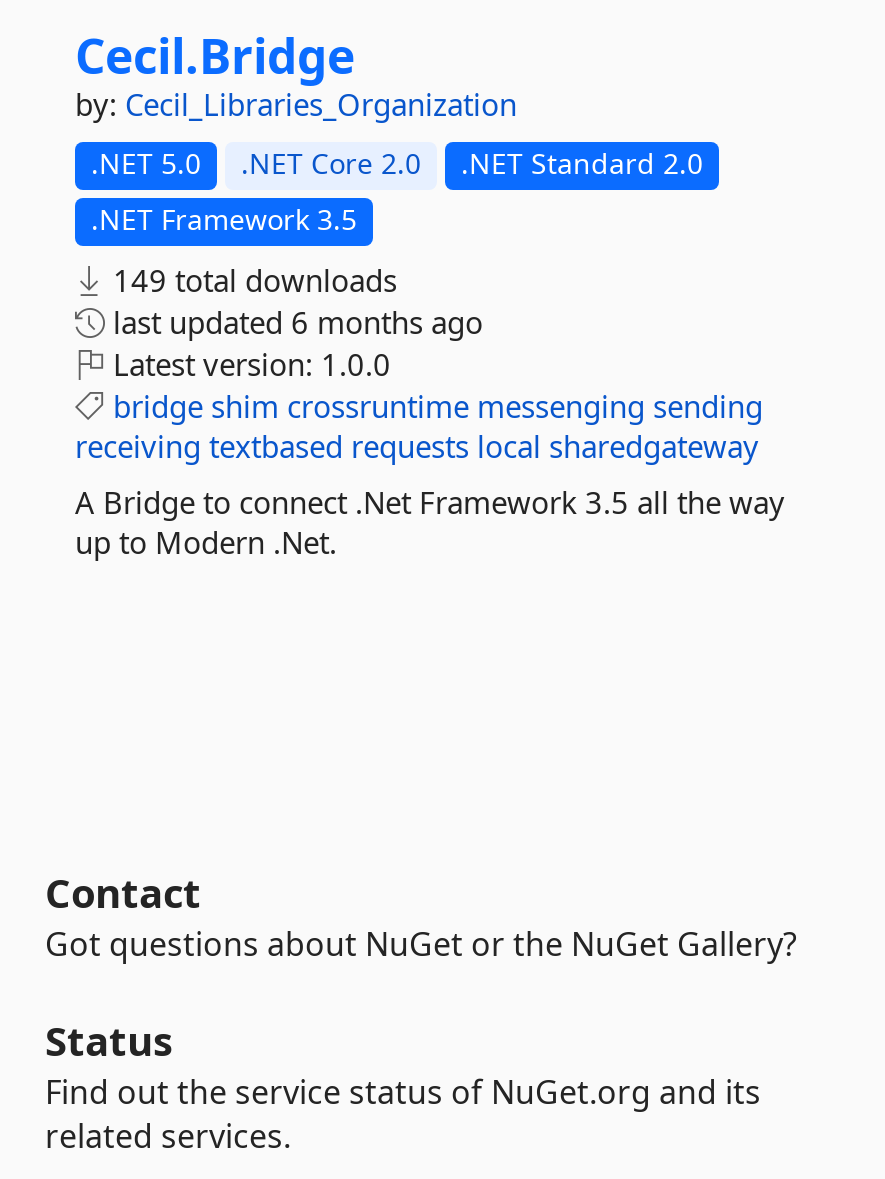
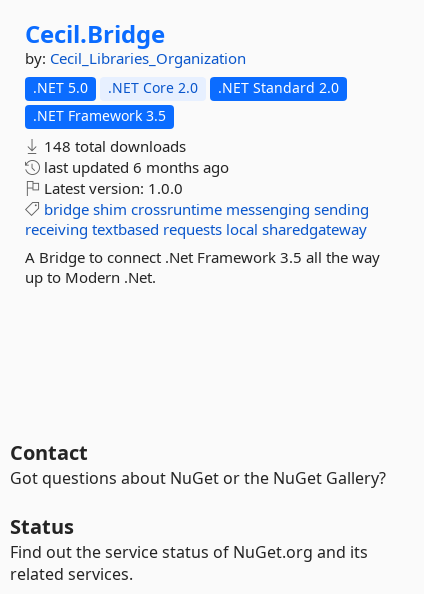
- 149 total downloads
+ 148 total downloads
